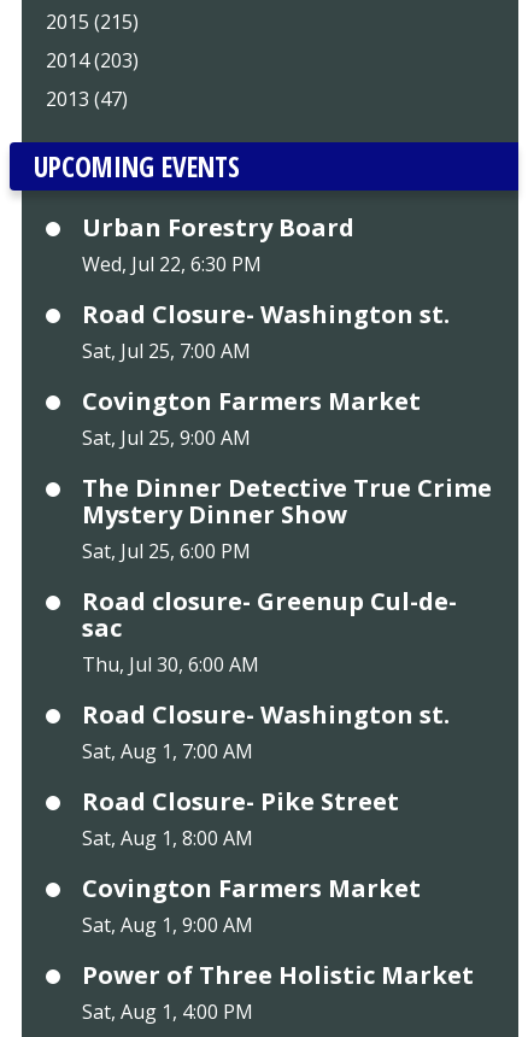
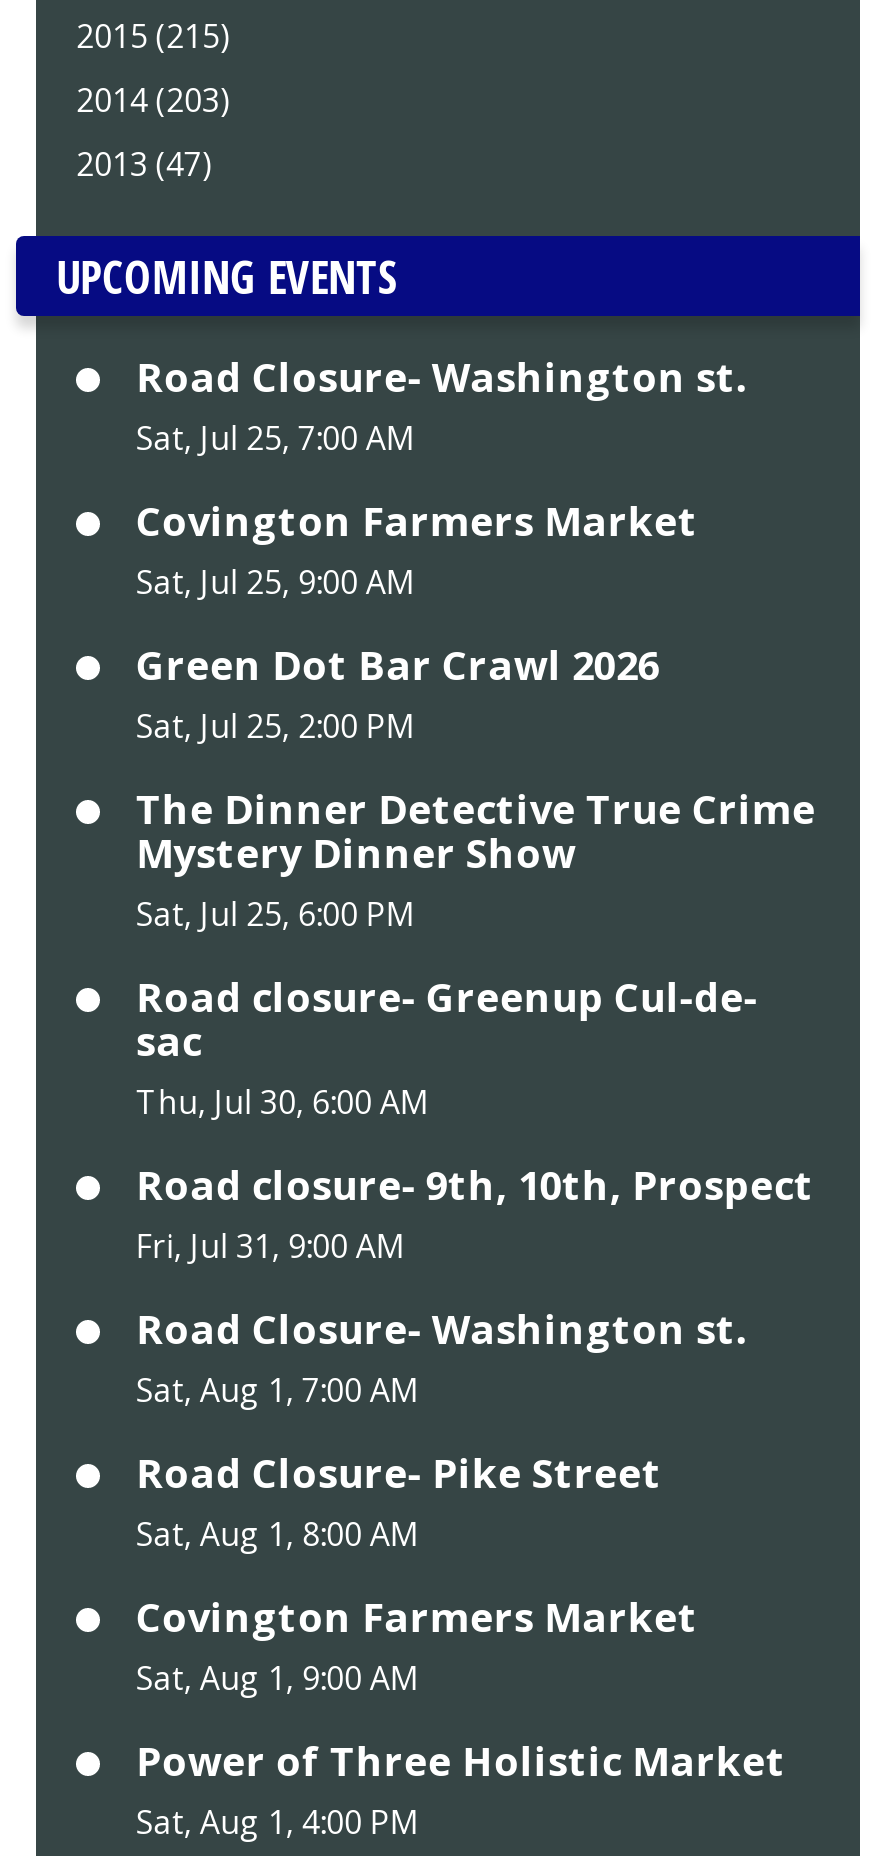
- Urban Forestry Board
- Wed, Jul 22, 6:30 PM

moved up: Road Closure- Washington st. | Sat, Jul 25, 7:00 AM | Covington Farmers Market | Sat, Jul 25, 9:00 AM

+ Green Dot Bar Crawl 2026
+ Sat, Jul 25, 2:00 PM

+ Road closure- 9th, 10th, Prospect
+ Fri, Jul 31, 9:00 AM
